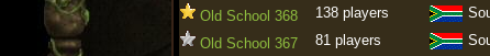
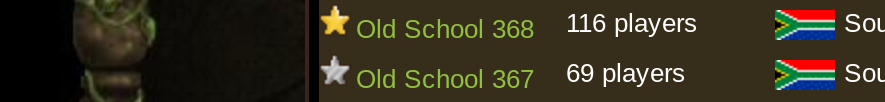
- Old School 368 138 players
+ Old School 368 116 players

- Old School 367 81 players
+ Old School 367 69 players
